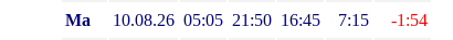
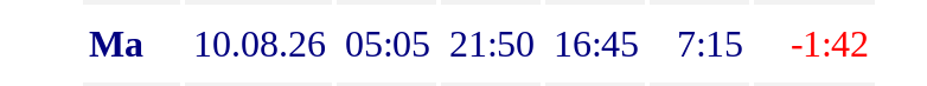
- Ma 10.08.26 05:05 21:50 16:45 7:15 -1:54
+ Ma 10.08.26 05:05 21:50 16:45 7:15 -1:42
